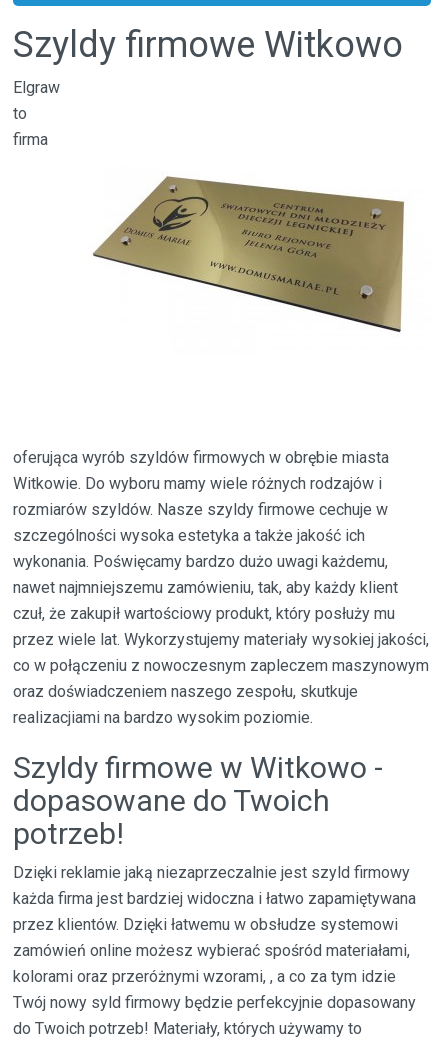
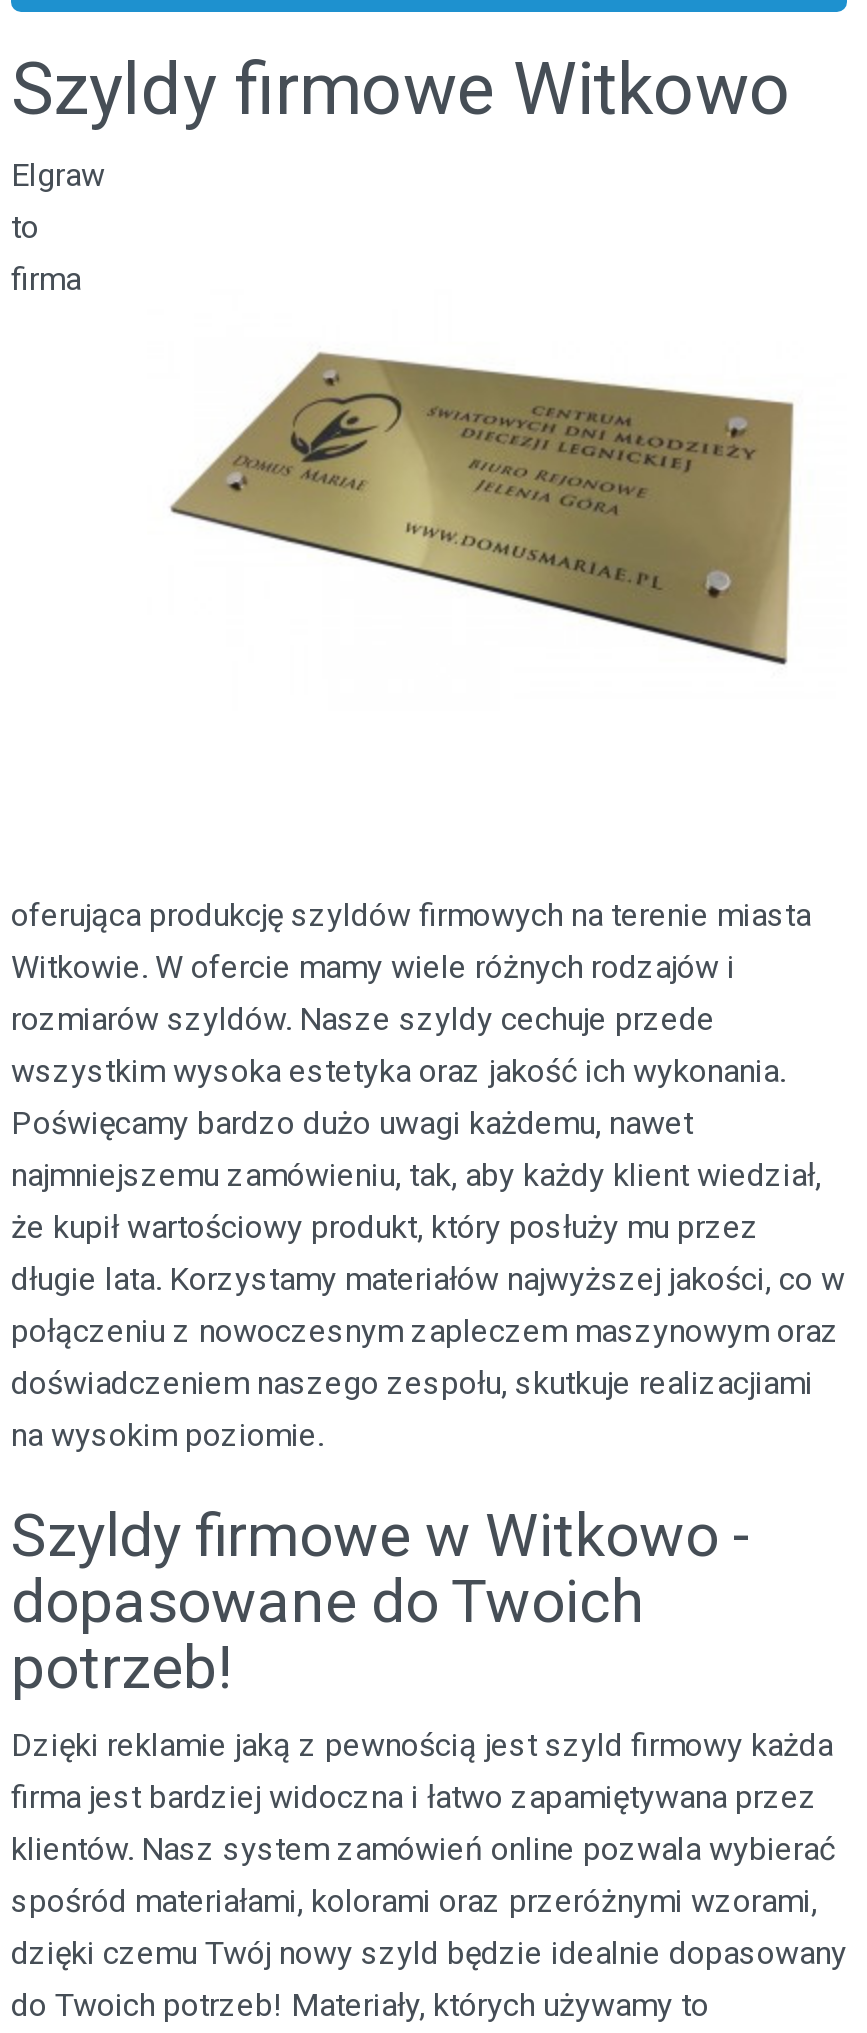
- oferująca wyrób szyldów firmowych w obrębie miasta
- Witkowie. Do wyboru mamy wiele różnych rodzajów i
- rozmiarów szyldów. Nasze szyldy firmowe cechuje w
- szczególności wysoka estetyka a także jakość ich
- wykonania. Poświęcamy bardzo dużo uwagi każdemu,
- nawet najmniejszemu zamówieniu, tak, aby każdy klient
- czuł, że zakupił wartościowy produkt, który posłuży mu
- przez wiele lat. Wykorzystujemy materiały wysokiej jakości,
- co w połączeniu z nowoczesnym zapleczem maszynowym
- oraz doświadczeniem naszego zespołu, skutkuje
- realizacjiami na bardzo wysokim poziomie.
+ oferująca produkcję szyldów firmowych na terenie miasta
+ Witkowie. W ofercie mamy wiele różnych rodzajów i
+ rozmiarów szyldów. Nasze szyldy cechuje przede
+ wszystkim wysoka estetyka oraz jakość ich wykonania.
+ Poświęcamy bardzo dużo uwagi każdemu, nawet
+ najmniejszemu zamówieniu, tak, aby każdy klient wiedział,
+ że kupił wartościowy produkt, który posłuży mu przez
+ długie lata. Korzystamy materiałów najwyższej jakości, co w
+ połączeniu z nowoczesnym zapleczem maszynowym oraz
+ doświadczeniem naszego zespołu, skutkuje realizacjiami
+ na wysokim poziomie.

- Dzięki reklamie jaką niezaprzeczalnie jest szyld firmowy
- każda firma jest bardziej widoczna i łatwo zapamiętywana
- przez klientów. Dzięki łatwemu w obsłudze systemowi
- zamówień online możesz wybierać spośród materiałami,
- kolorami oraz przeróżnymi wzorami, , a co za tym idzie
- Twój nowy syld firmowy będzie perfekcyjnie dopasowany
+ Dzięki reklamie jaką z pewnością jest szyld firmowy każda
+ firma jest bardziej widoczna i łatwo zapamiętywana przez
+ klientów. Nasz system zamówień online pozwala wybierać
+ spośród materiałami, kolorami oraz przeróżnymi wzorami,
+ dzięki czemu Twój nowy szyld będzie idealnie dopasowany
